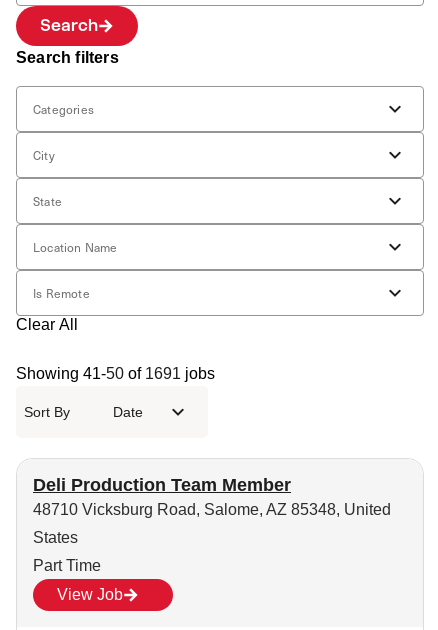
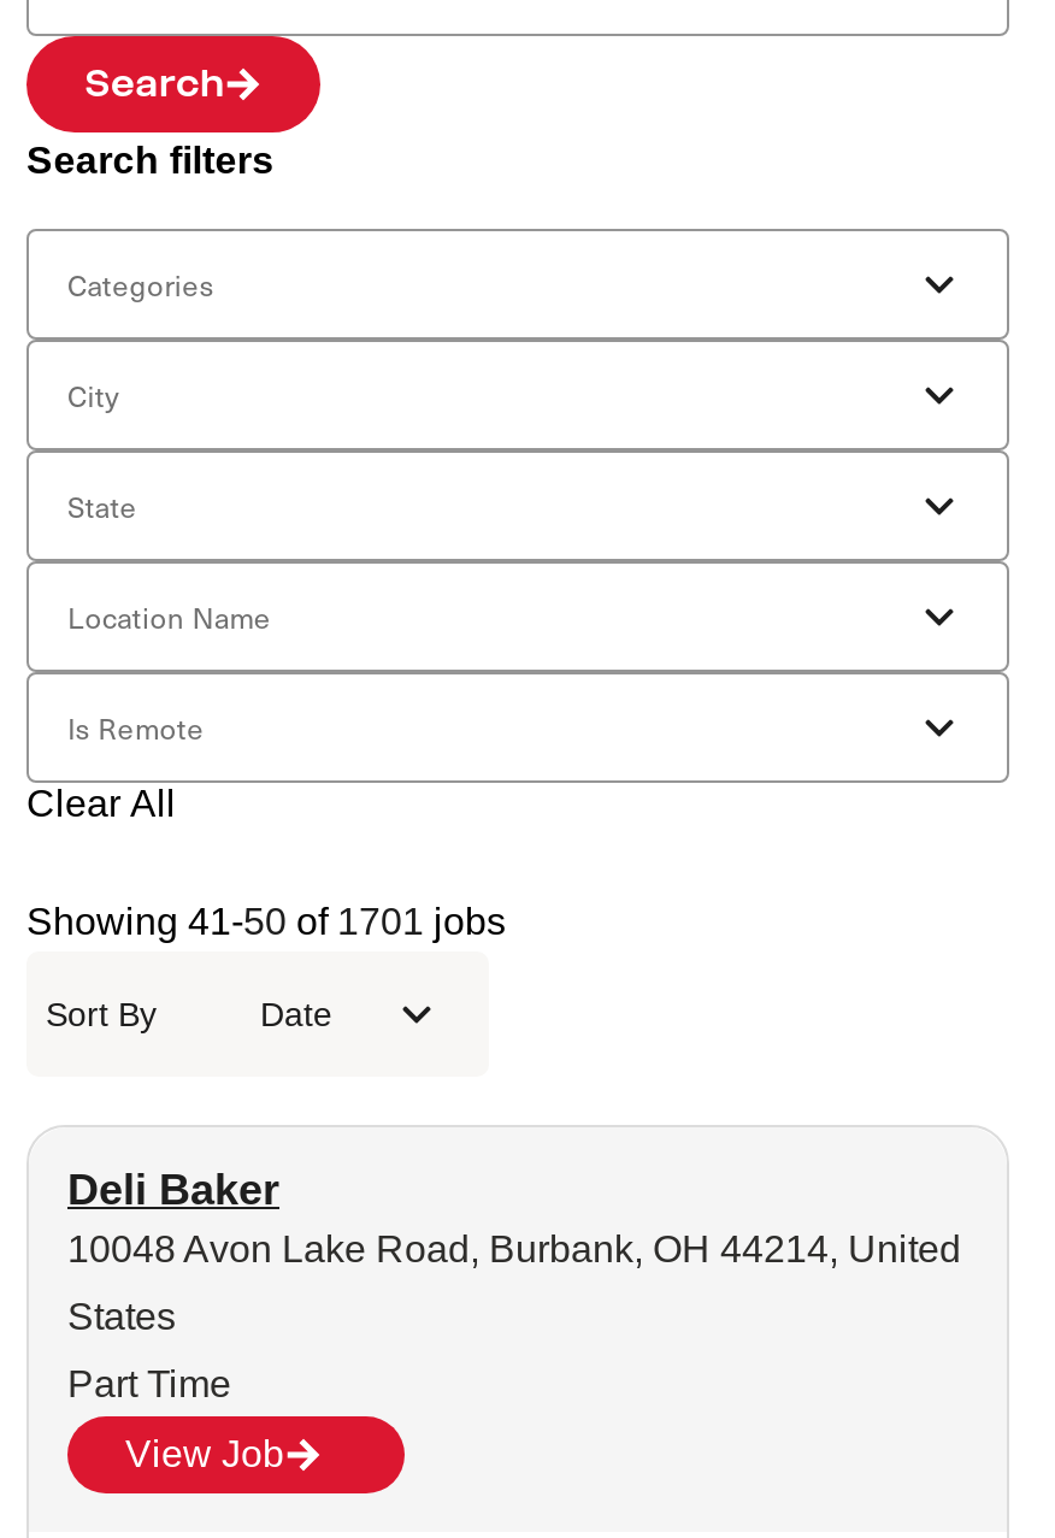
- Showing 41-50 of 1691 jobs
+ Showing 41-50 of 1701 jobs

- Deli Production Team Member
- 48710 Vicksburg Road, Salome, AZ 85348, United
+ Deli Baker
+ 10048 Avon Lake Road, Burbank, OH 44214, United
